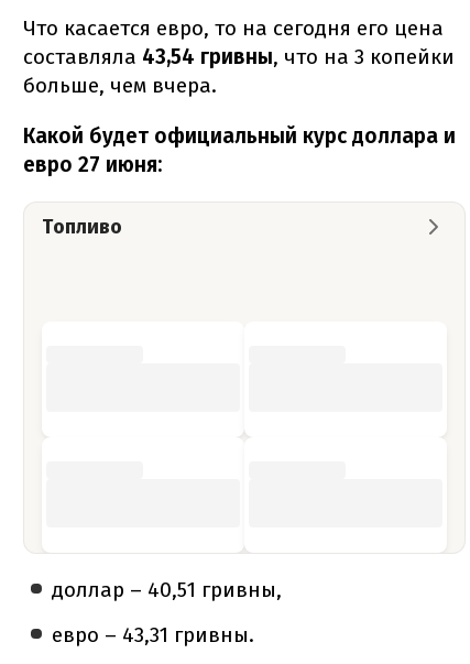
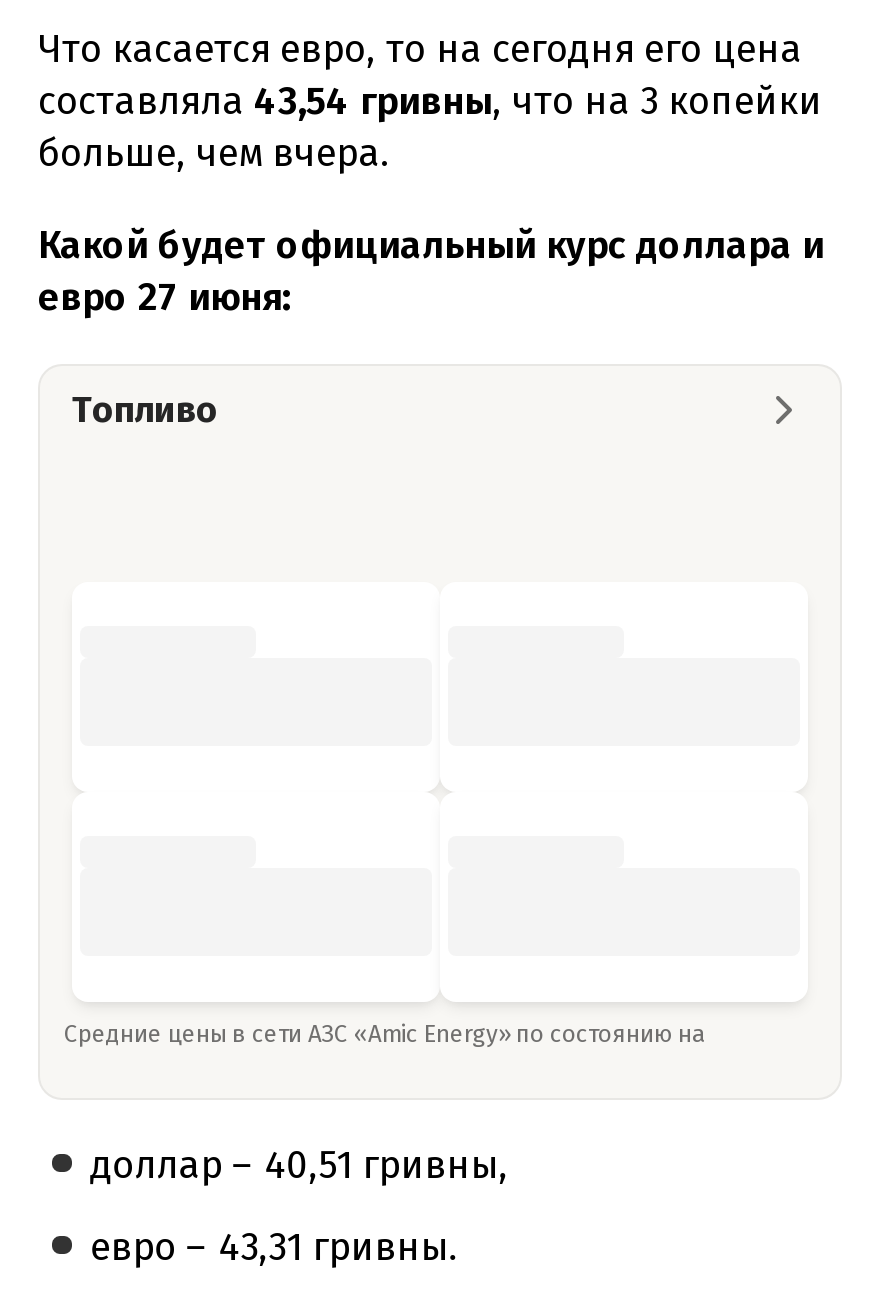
+ Средние цены в сети АЗС «Amic Energy» по состоянию на
